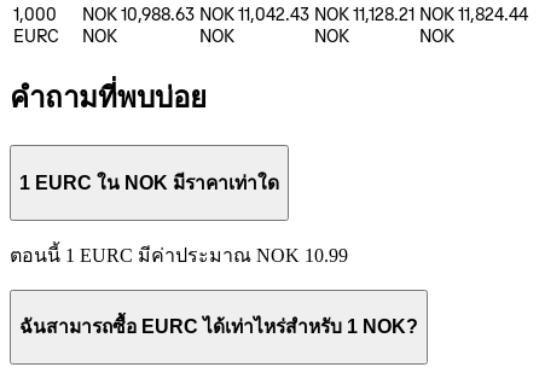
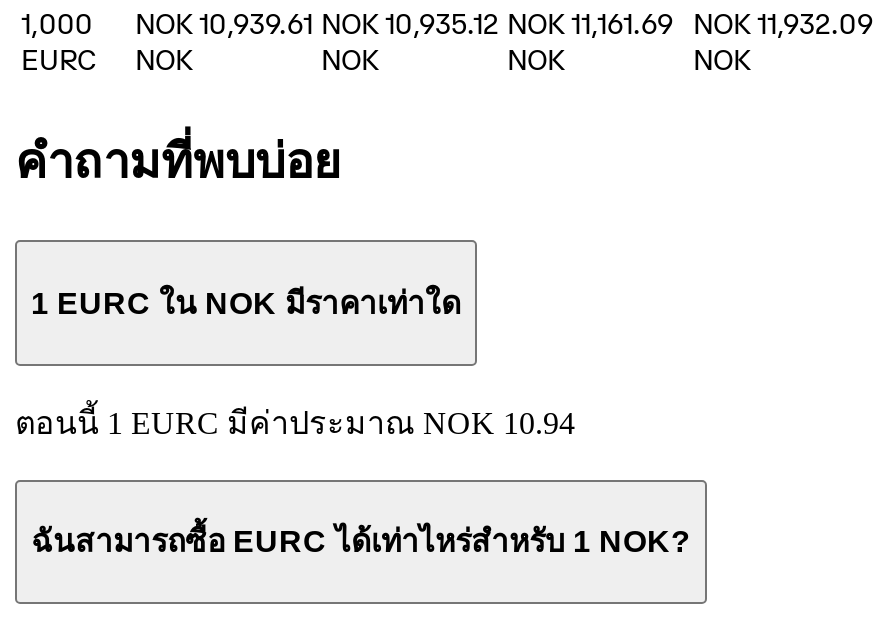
- NOK 10,988.63
+ NOK 10,939.61

- NOK 11,042.43
+ NOK 10,935.12

- NOK 11,128.21
+ NOK 11,161.69

- NOK 11,824.44
+ NOK 11,932.09

- ตอนนี้ 1 EURC มีค่าประมาณ NOK 10.99
+ ตอนนี้ 1 EURC มีค่าประมาณ NOK 10.94
